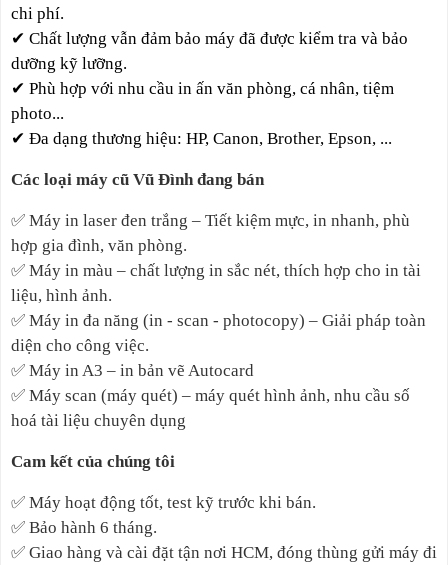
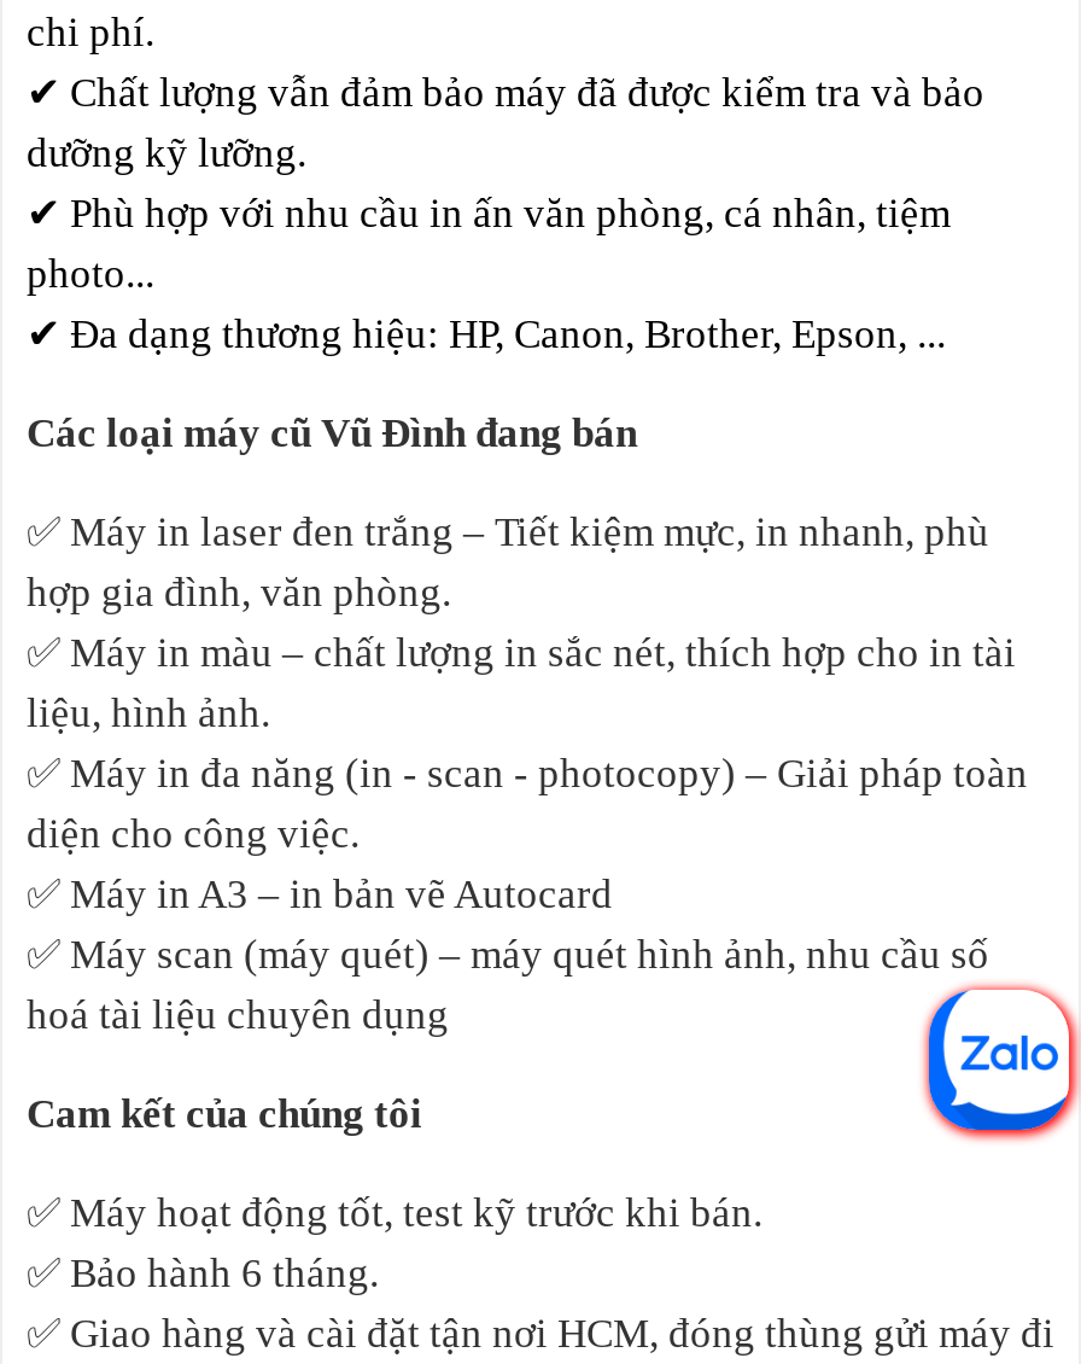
+ [image]
